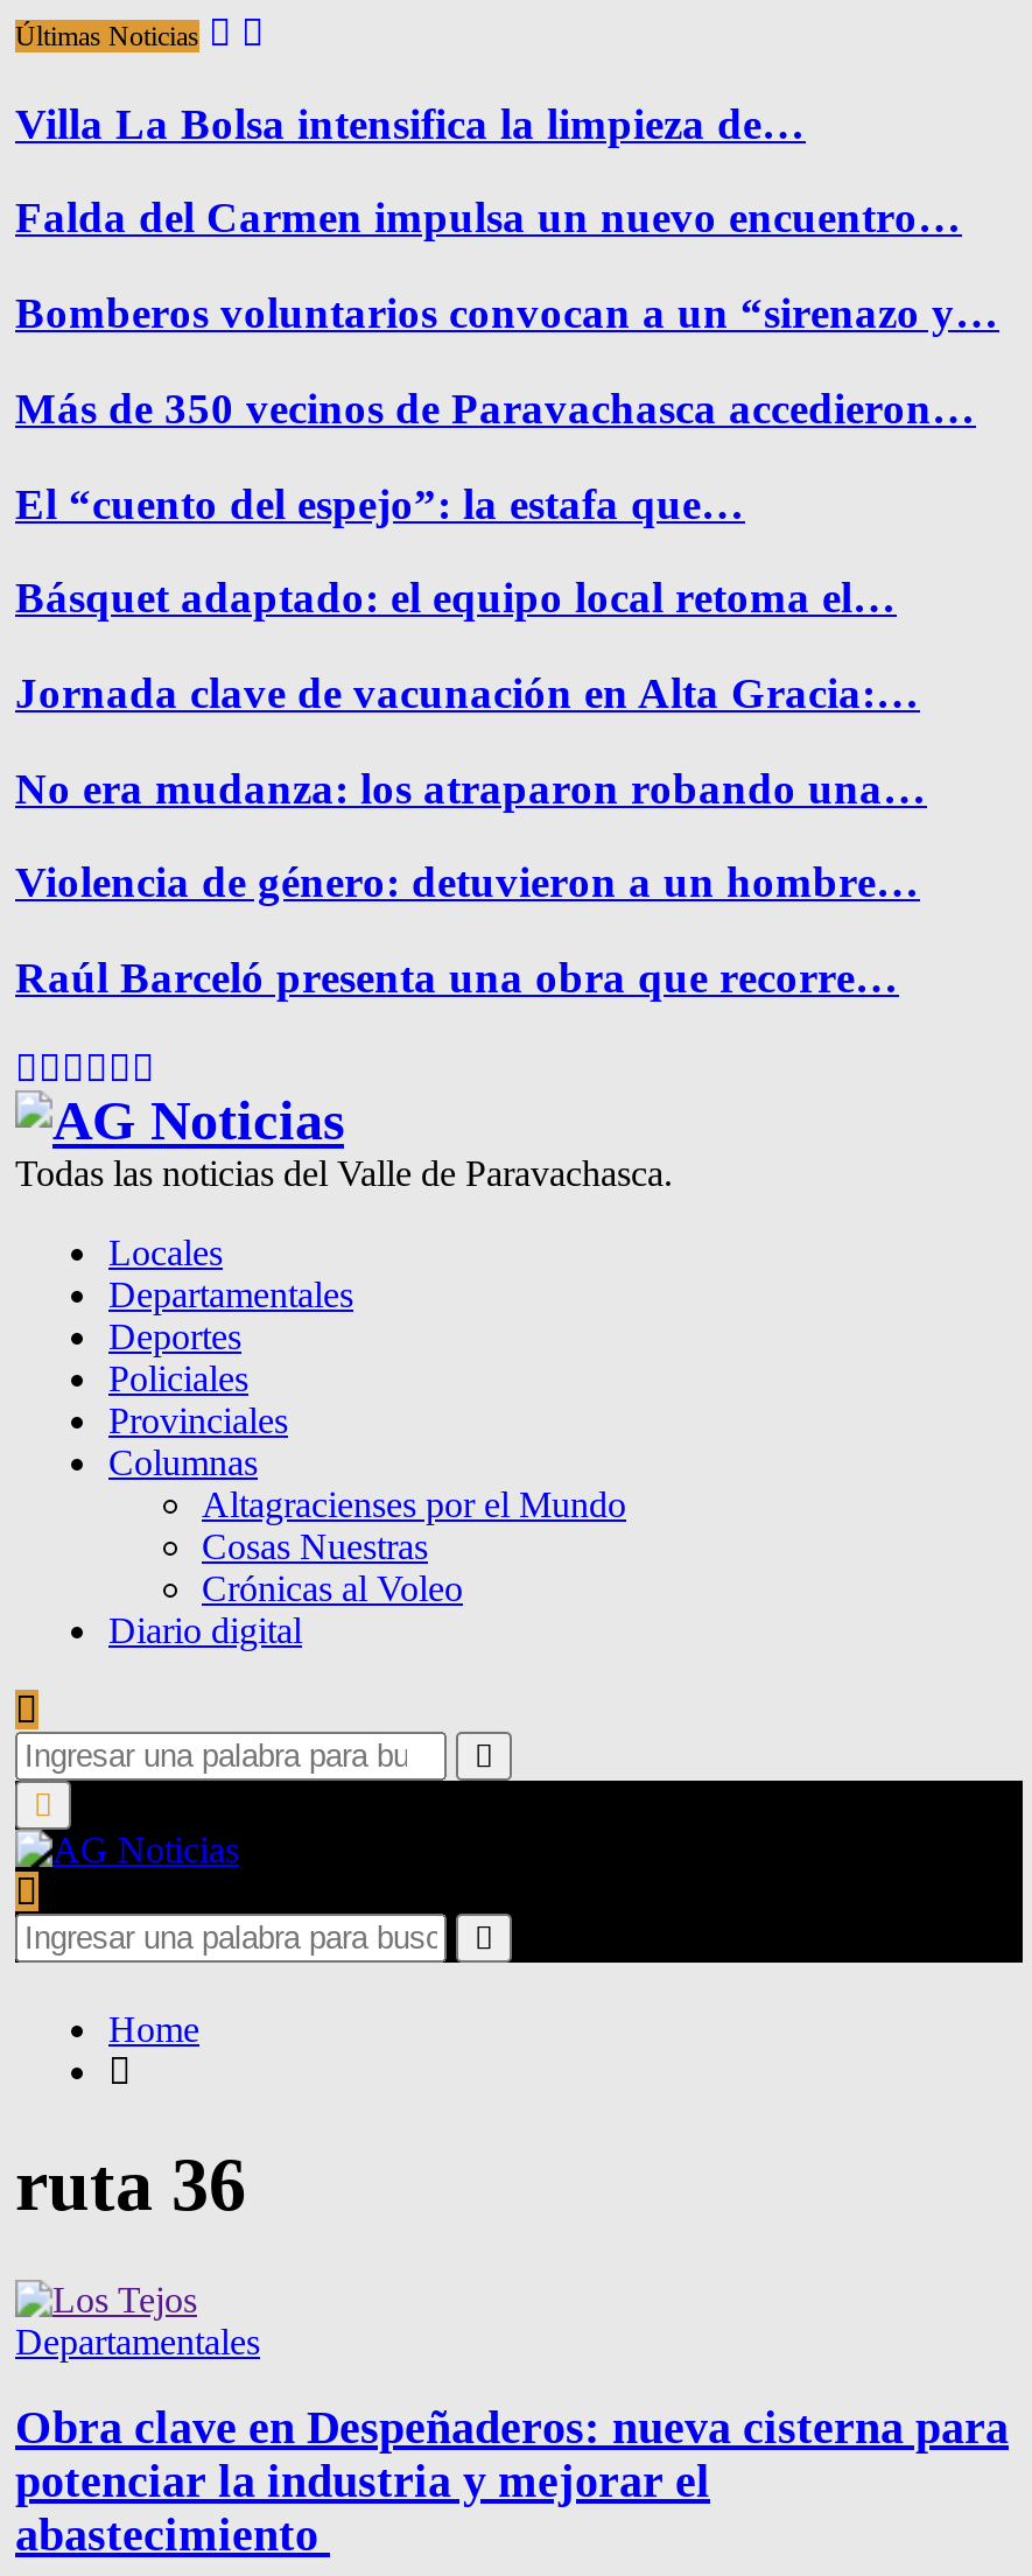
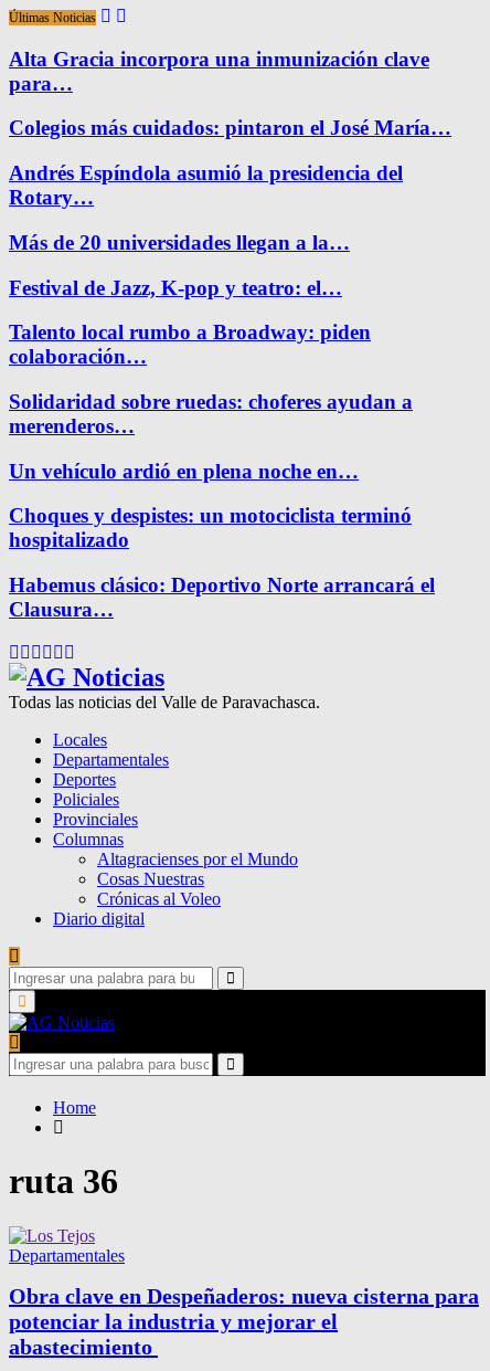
- Villa La Bolsa intensifica la limpieza de…
+ Alta Gracia incorpora una inmunización clave
+ para…

- Falda del Carmen impulsa un nuevo encuentro…
+ Colegios más cuidados: pintaron el José María…

- Bomberos voluntarios convocan a un “sirenazo y…
+ Andrés Espíndola asumió la presidencia del
+ Rotary…

- Más de 350 vecinos de Paravachasca accedieron…
+ Más de 20 universidades llegan a la…

- El “cuento del espejo”: la estafa que…
+ Festival de Jazz, K-pop y teatro: el…

- Básquet adaptado: el equipo local retoma el…
+ Talento local rumbo a Broadway: piden
+ colaboración…

- Jornada clave de vacunación en Alta Gracia:…
+ Solidaridad sobre ruedas: choferes ayudan a
+ merenderos…

- No era mudanza: los atraparon robando una…
+ Un vehículo ardió en plena noche en…

- Violencia de género: detuvieron a un hombre…
+ Choques y despistes: un motociclista terminó
+ hospitalizado

- Raúl Barceló presenta una obra que recorre…
+ Habemus clásico: Deportivo Norte arrancará el
+ Clausura…
